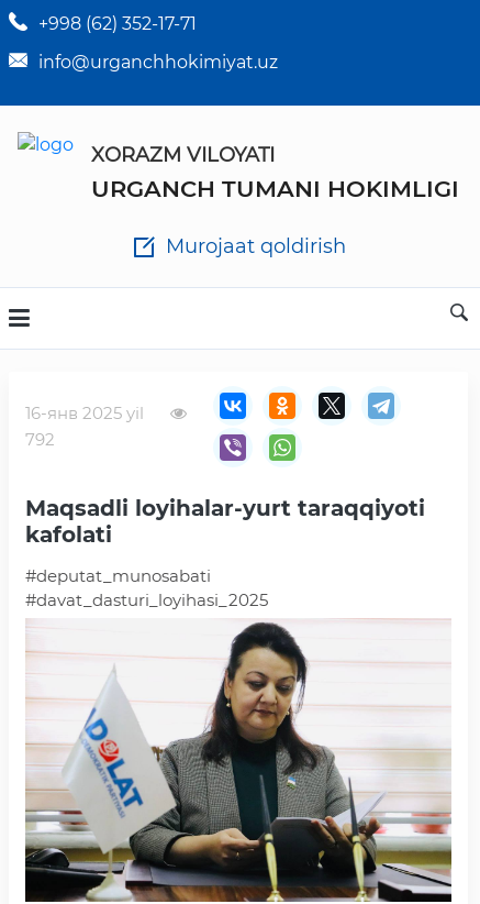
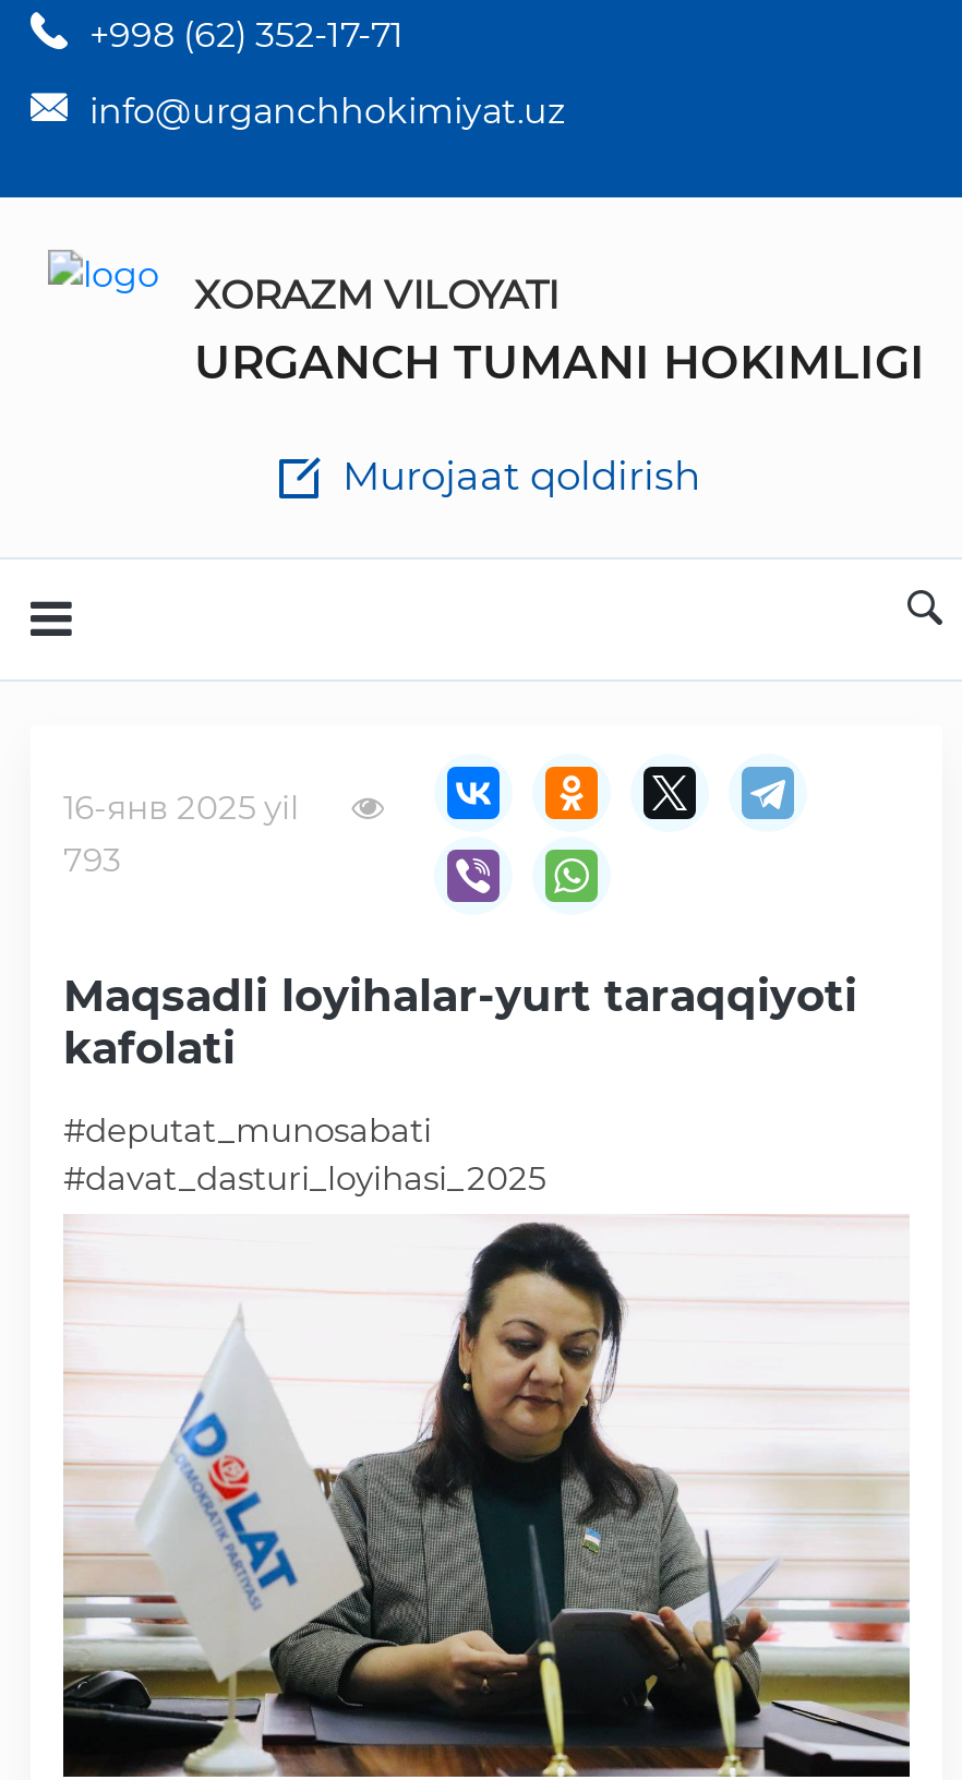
- 792
+ 793
